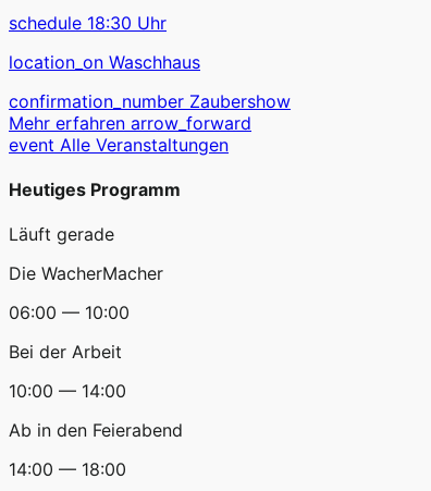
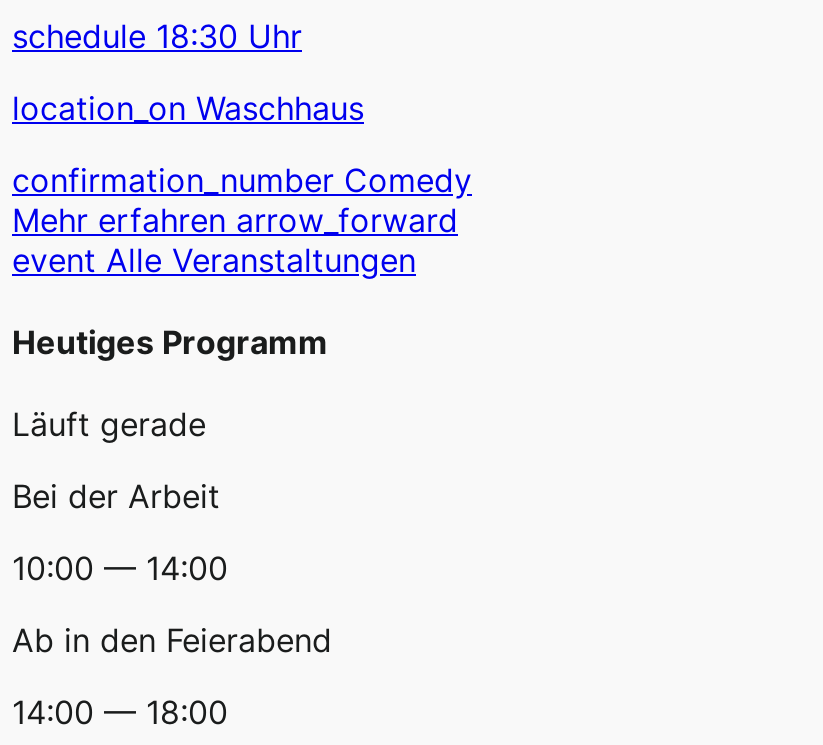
- confirmation_number Zaubershow
+ confirmation_number Comedy

- Die WacherMacher
- 06:00 — 10:00
